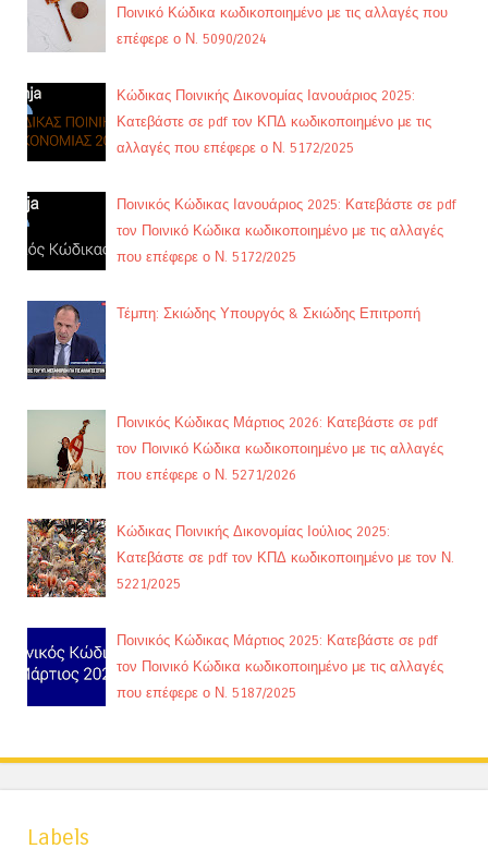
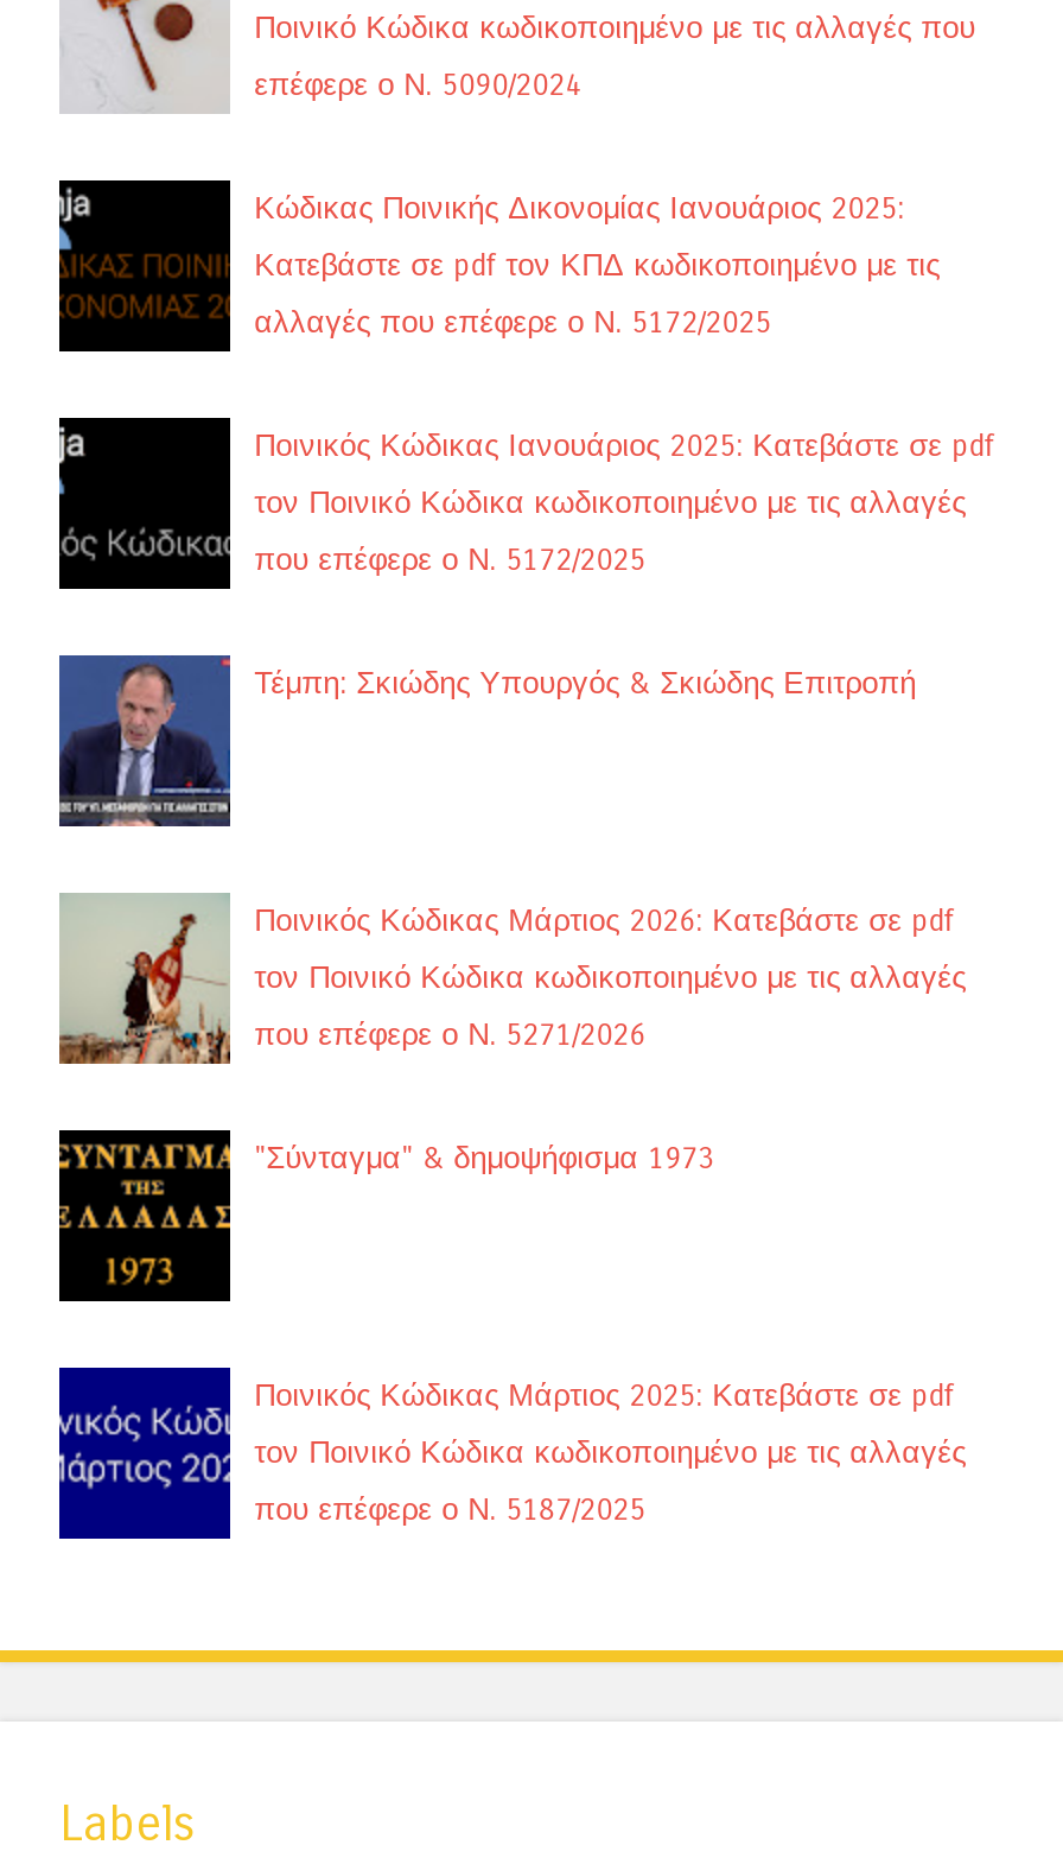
- [image]
- Κώδικας Ποινικής Δικονομίας Ιούλιος 2025:
- Κατεβάστε σε pdf τον ΚΠΔ κωδικοποιημένο με τον Ν.
- 5221/2025
+ [image]
+ "Σύνταγμα" & δημοψήφισμα 1973
